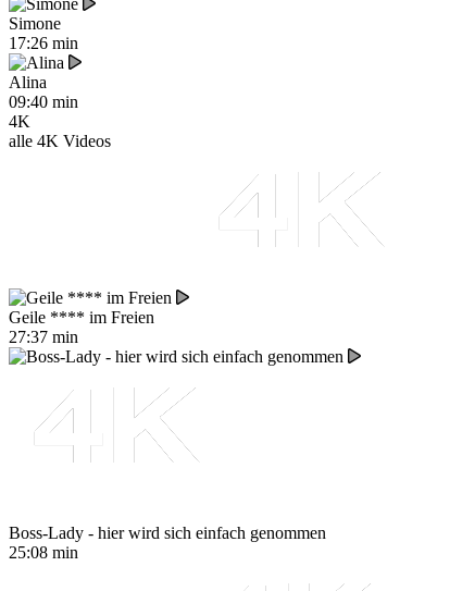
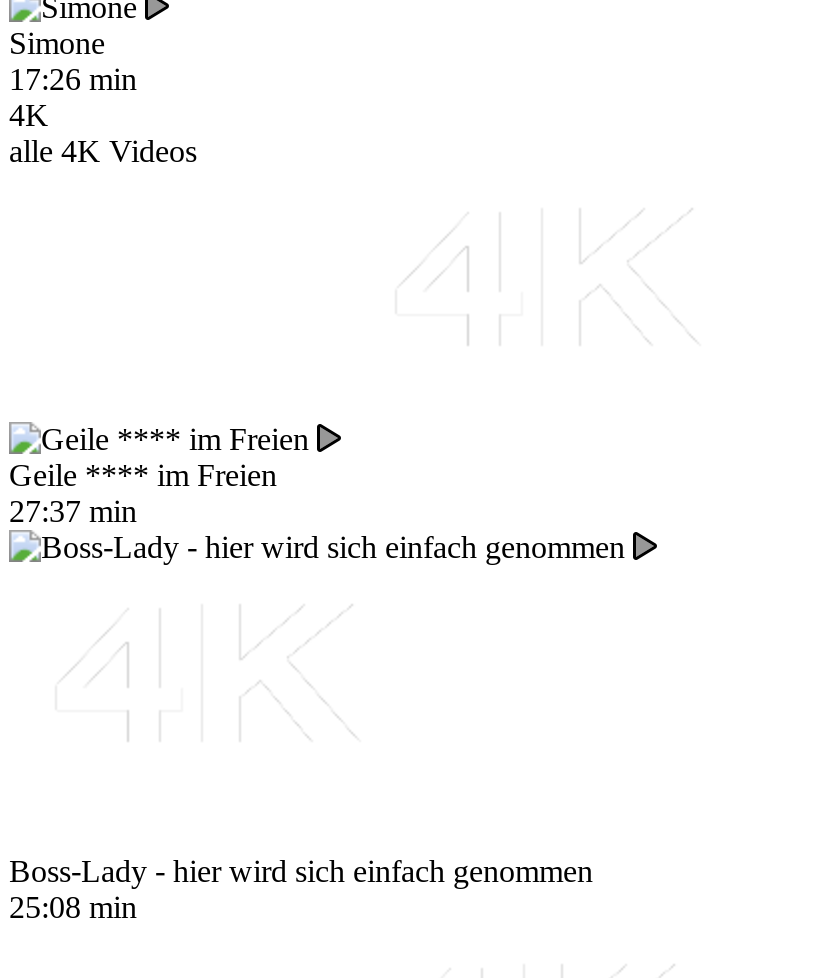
- Alina
- 09:40 min
